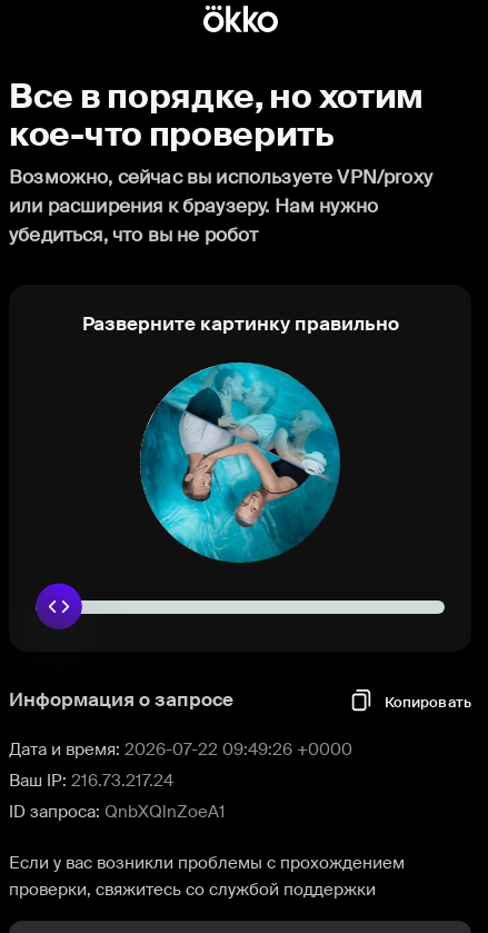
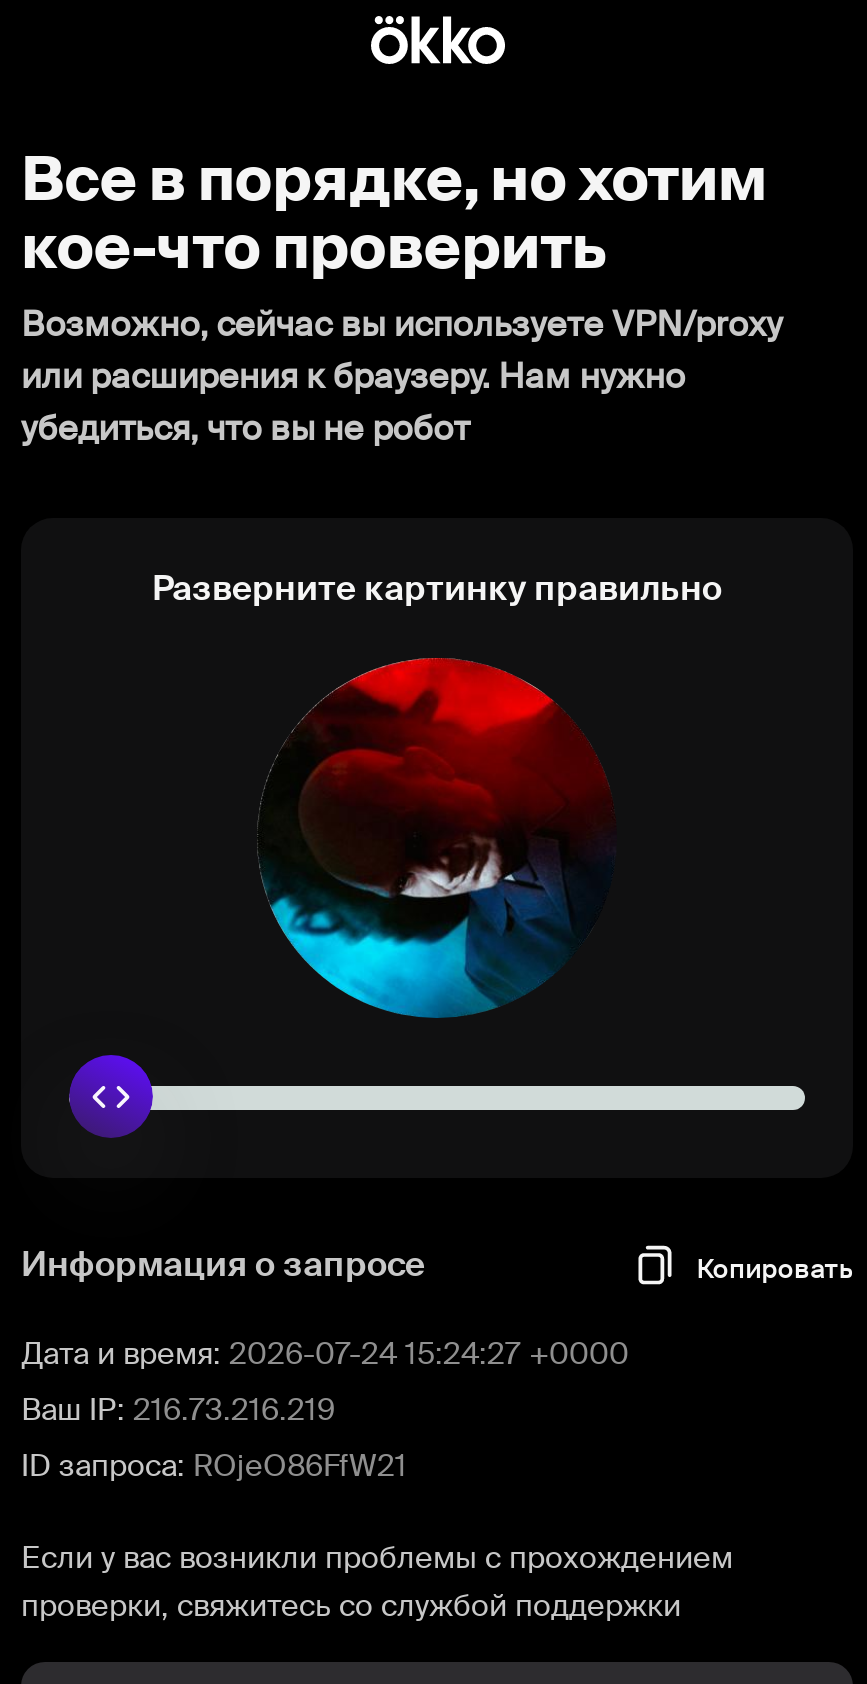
- [image]
+ [image]

- Дата и время: 2026-07-22 09:49:26 +0000
+ Дата и время: 2026-07-24 15:24:27 +0000

- Ваш IP: 216.73.217.24
+ Ваш IP: 216.73.216.219

- ID запроса: QnbXQlnZoeA1
+ ID запроса: ROjeO86FfW21
